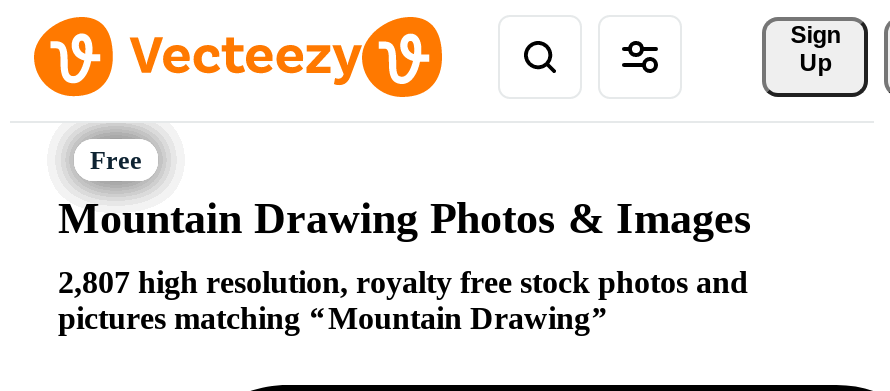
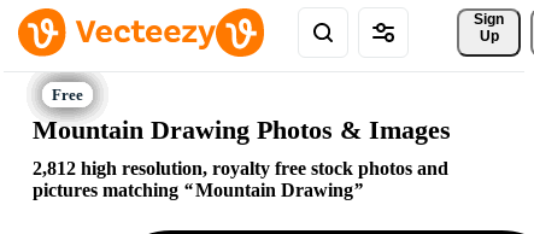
- 2,807 high resolution, royalty free stock photos and
+ 2,812 high resolution, royalty free stock photos and
